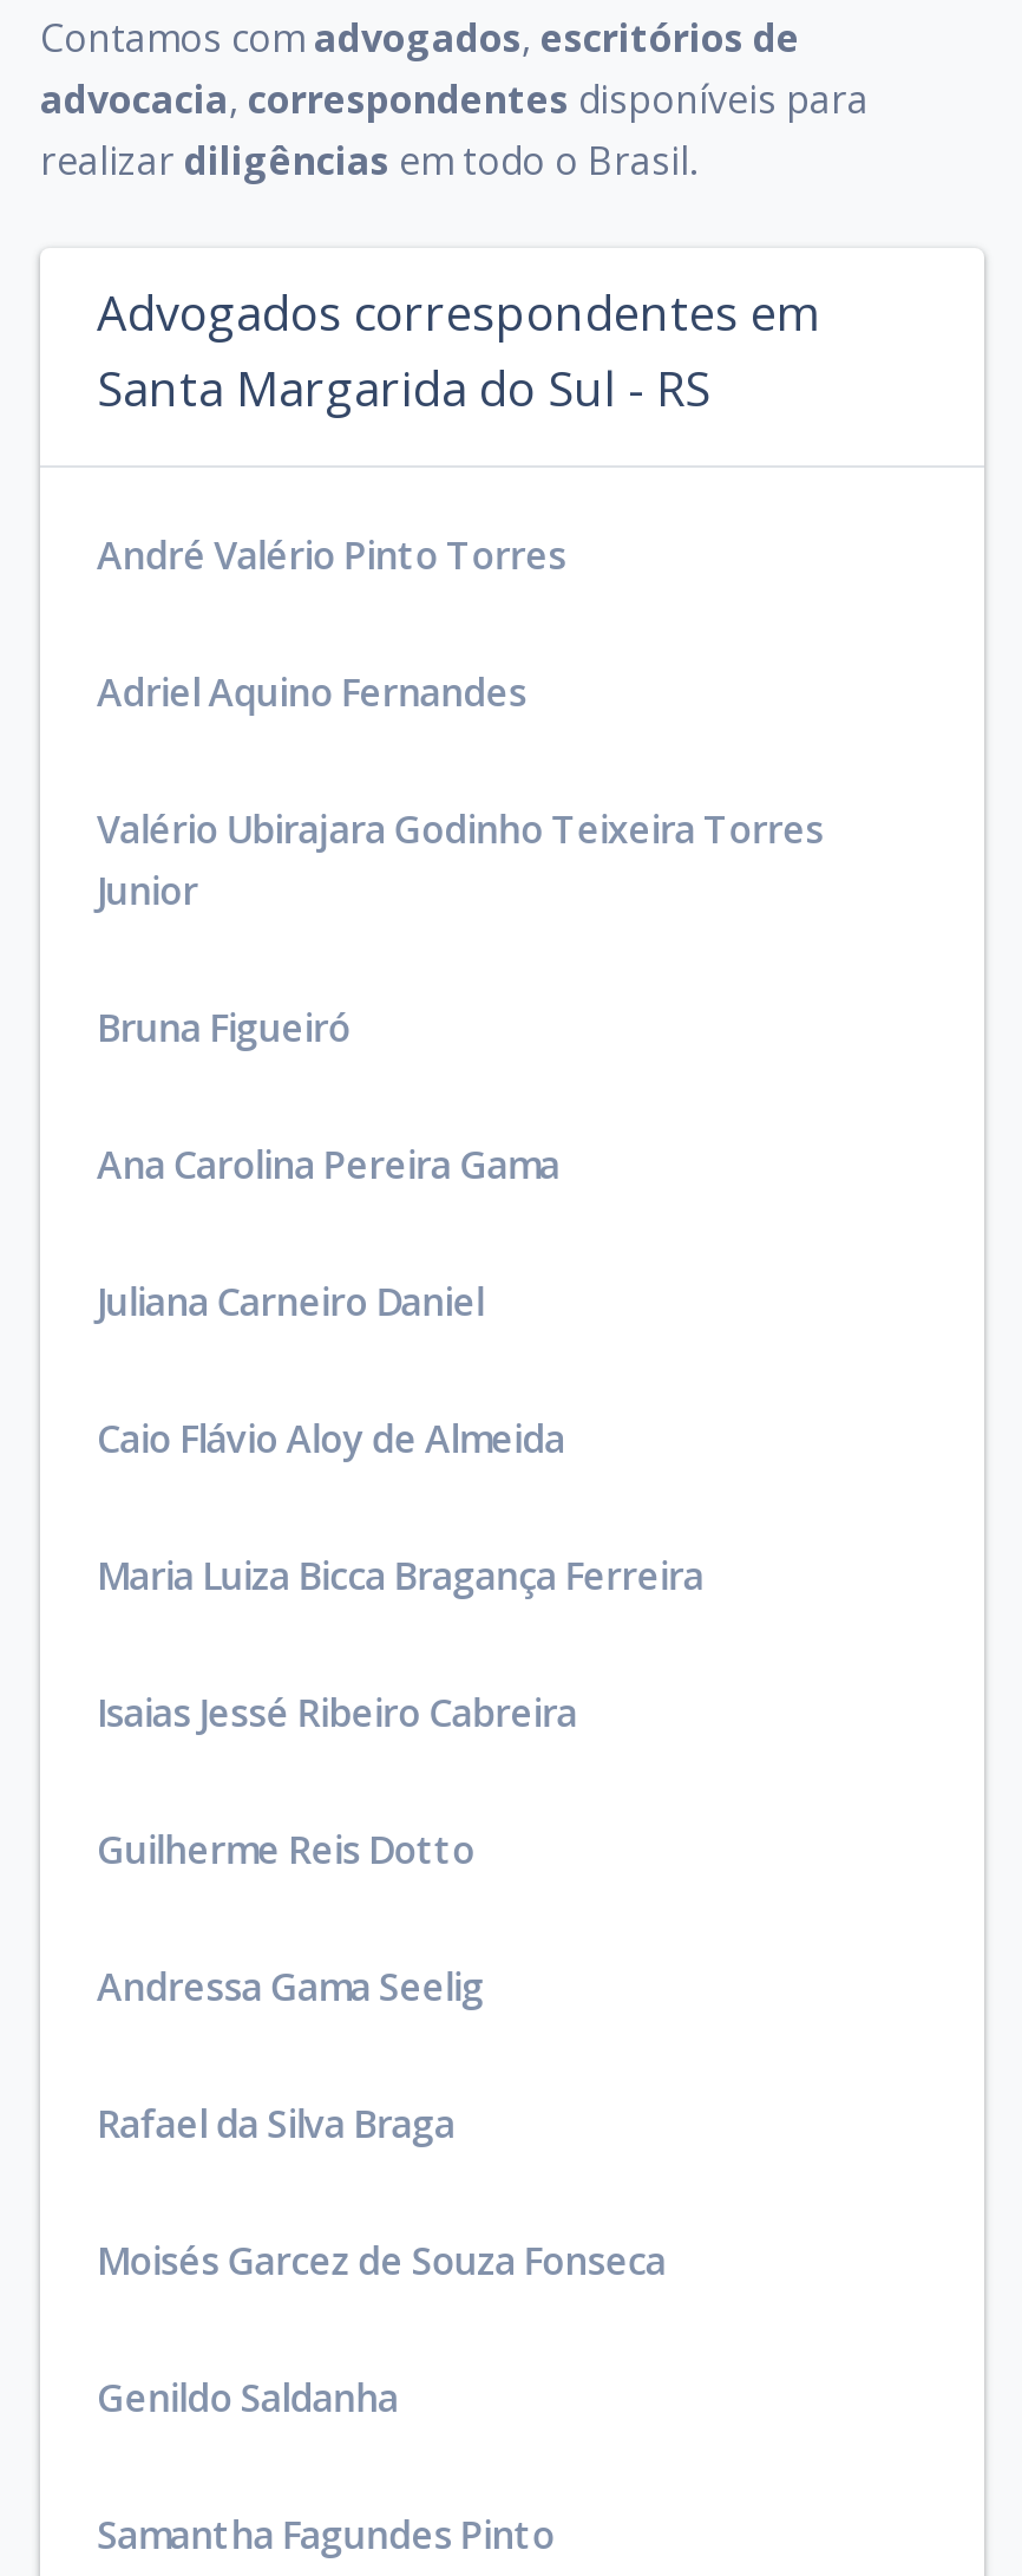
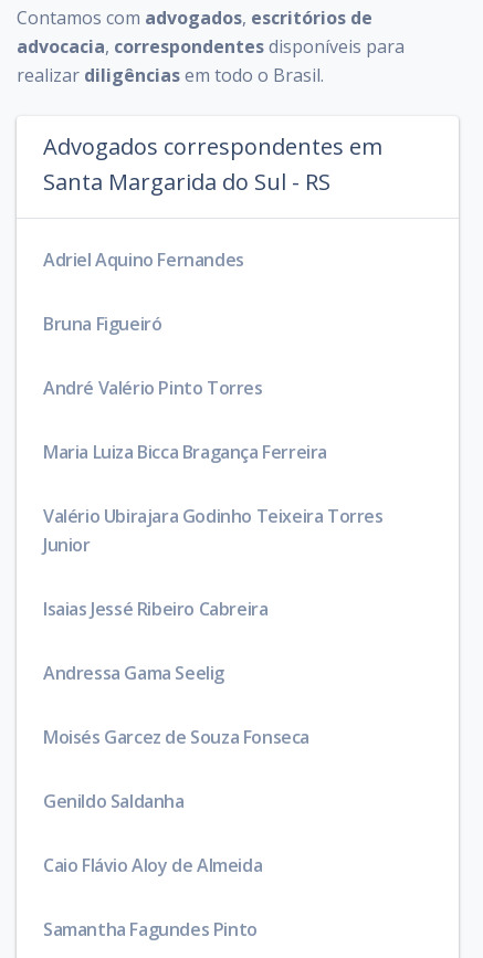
moved down: André Valério Pinto Torres

moved down: Valério Ubirajara Godinho Teixeira Torres | Junior

moved up: Bruna Figueiró

- Ana Carolina Pereira Gama
- Juliana Carneiro Daniel

moved down: Caio Flávio Aloy de Almeida

moved up: Maria Luiza Bicca Bragança Ferreira

- Guilherme Reis Dotto

- Rafael da Silva Braga

moved up: Moisés Garcez de Souza Fonseca | Genildo Saldanha
